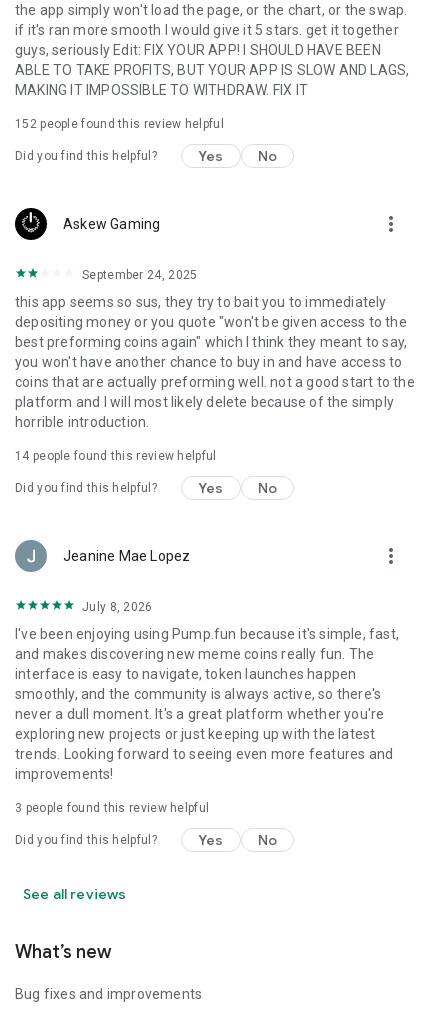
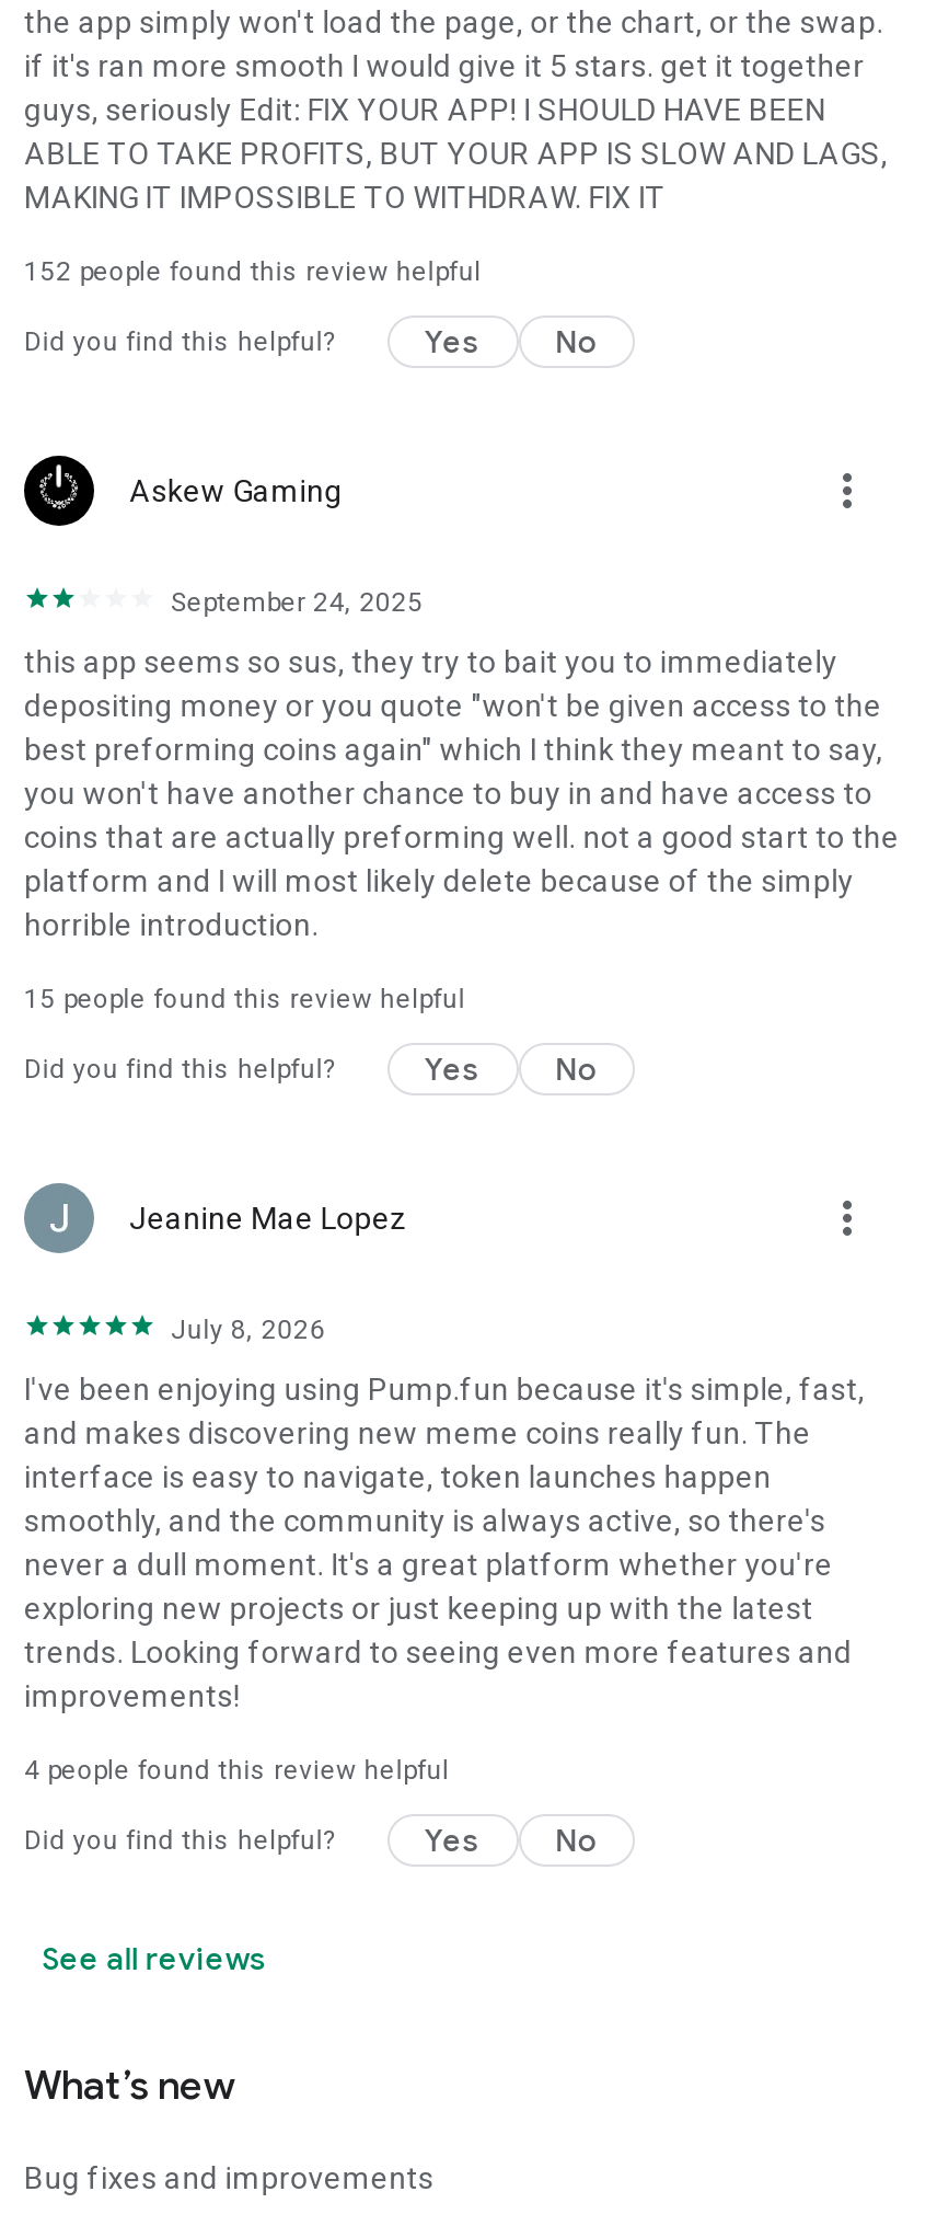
- 14 people found this review helpful
+ 15 people found this review helpful

- 3 people found this review helpful
+ 4 people found this review helpful
